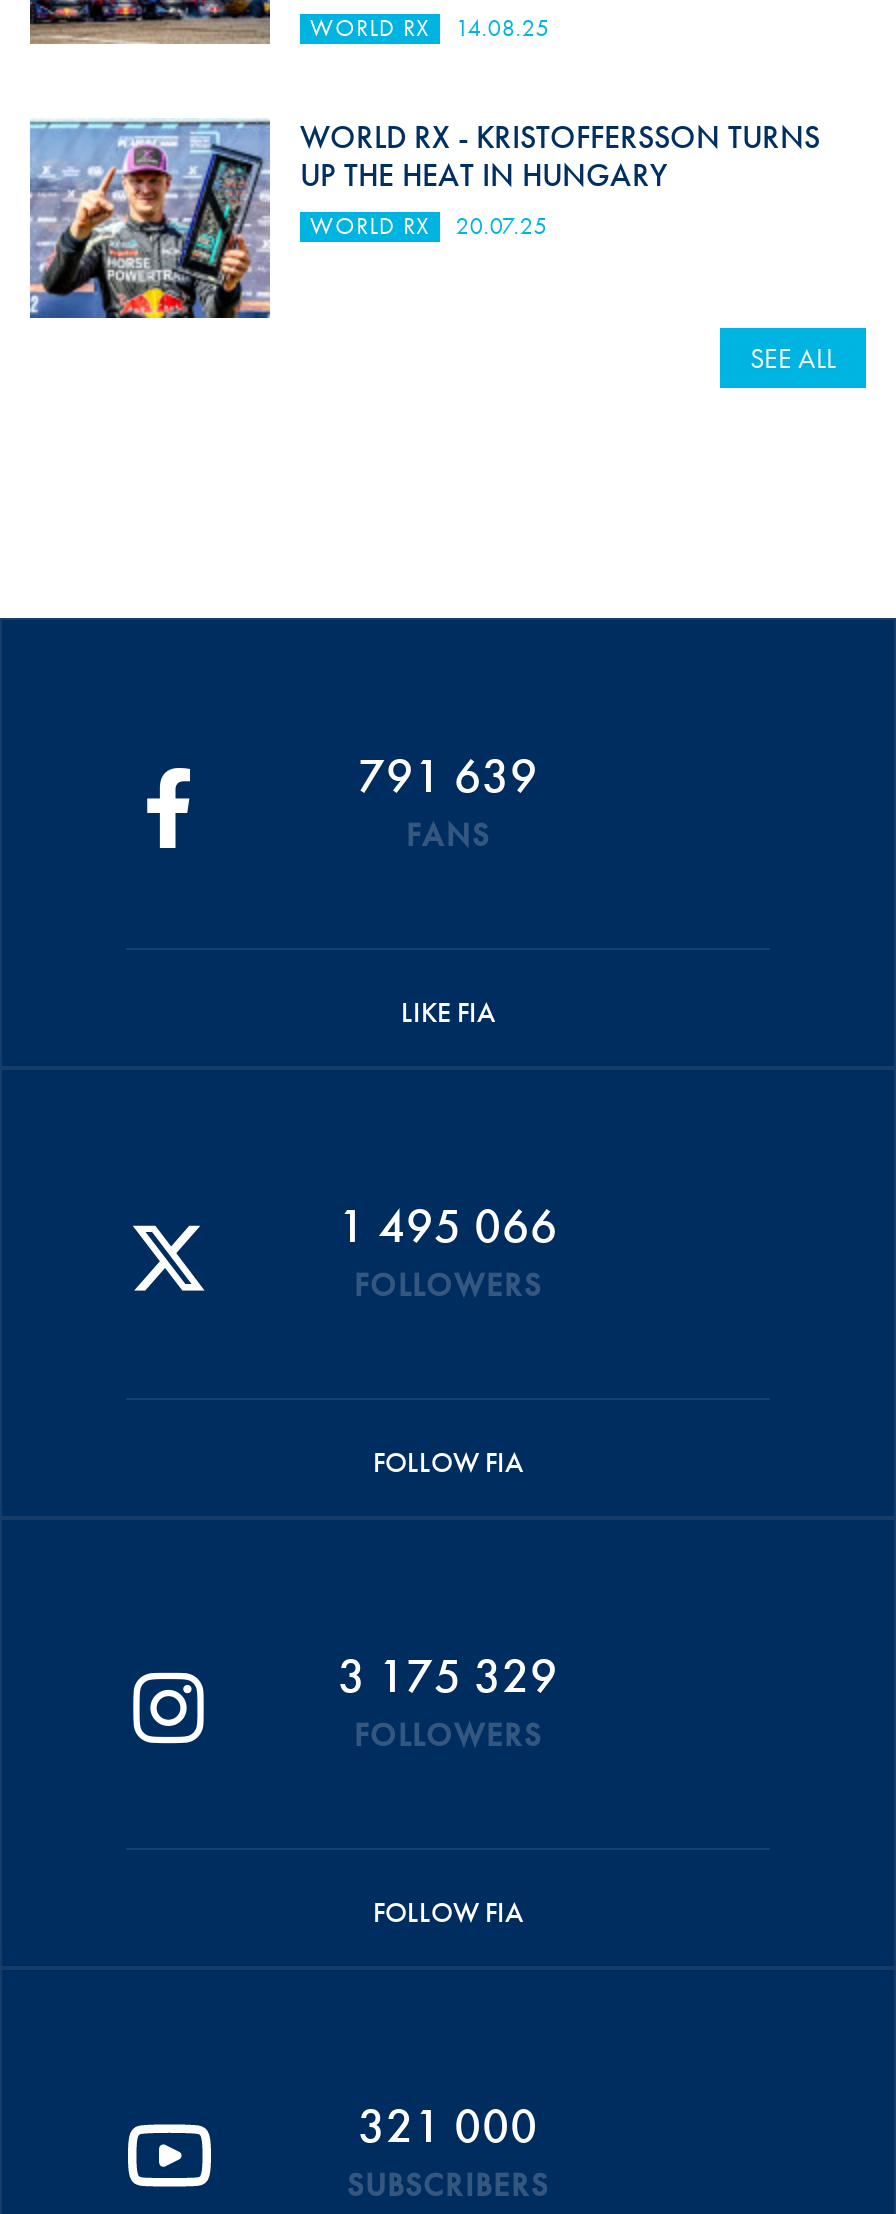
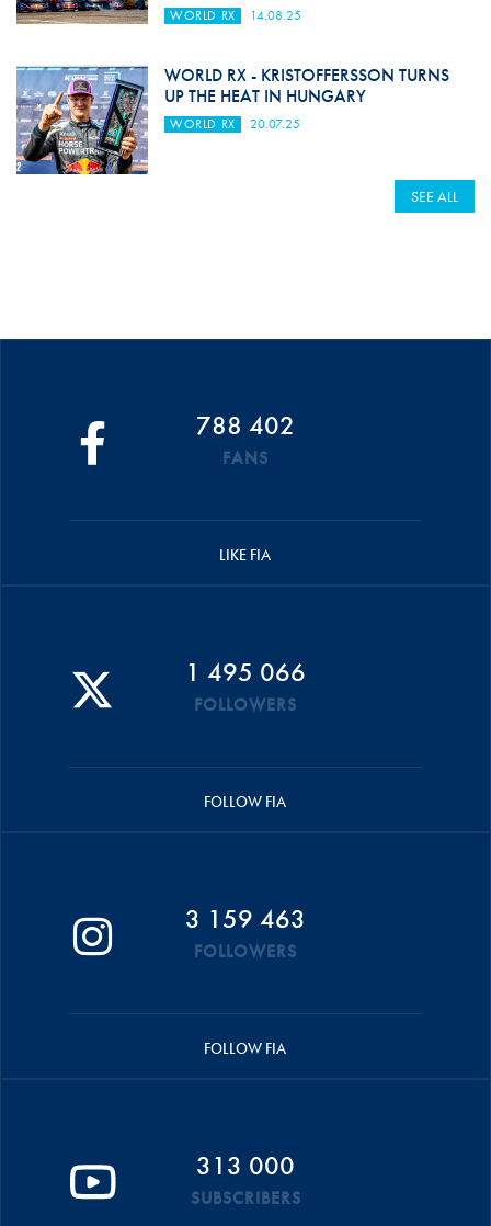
- 791 639
+ 788 402

- 3 175 329
+ 3 159 463

- 321 000
+ 313 000
